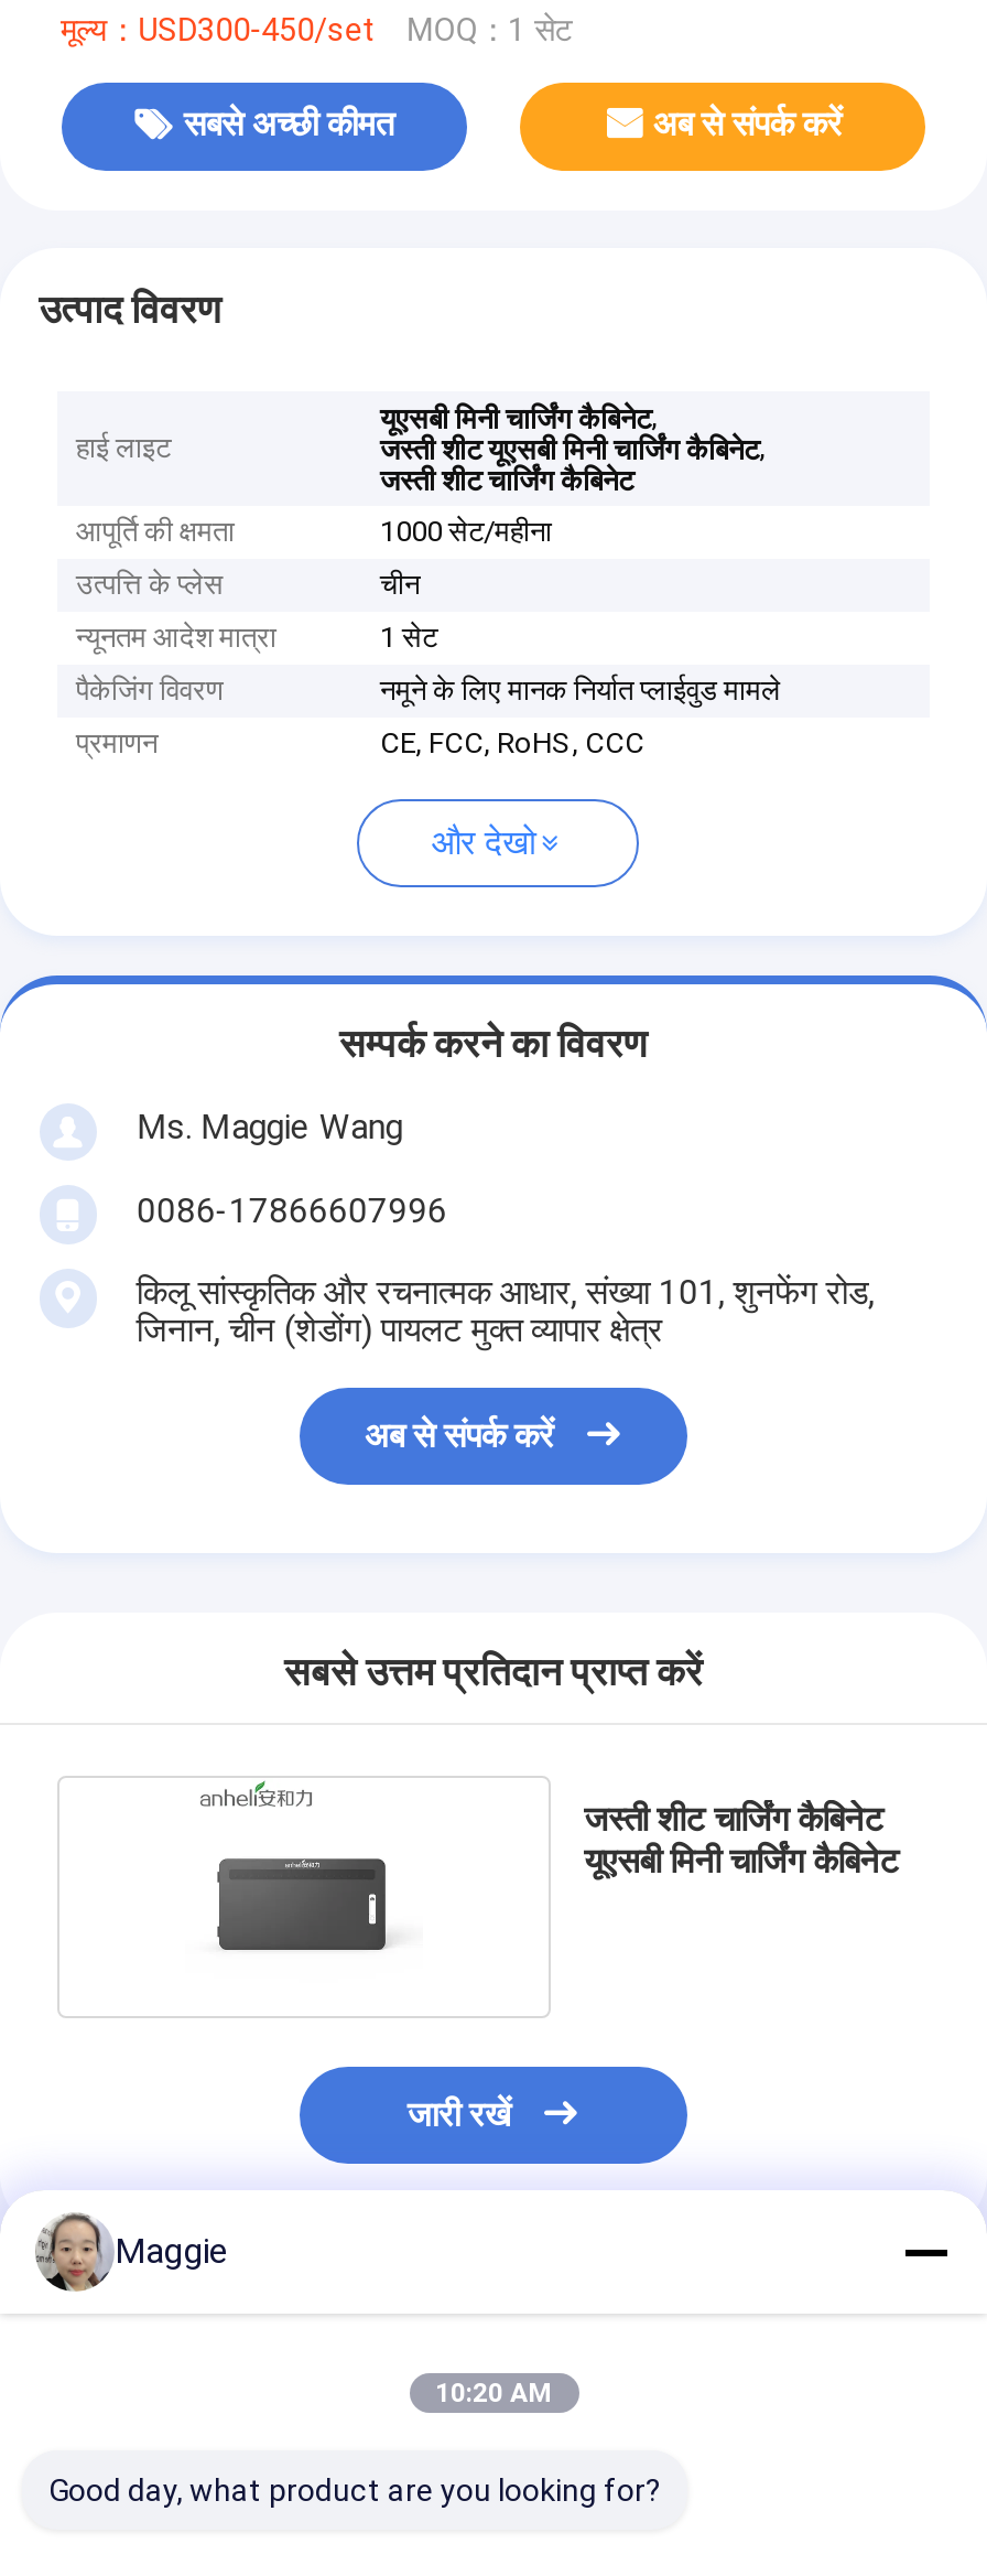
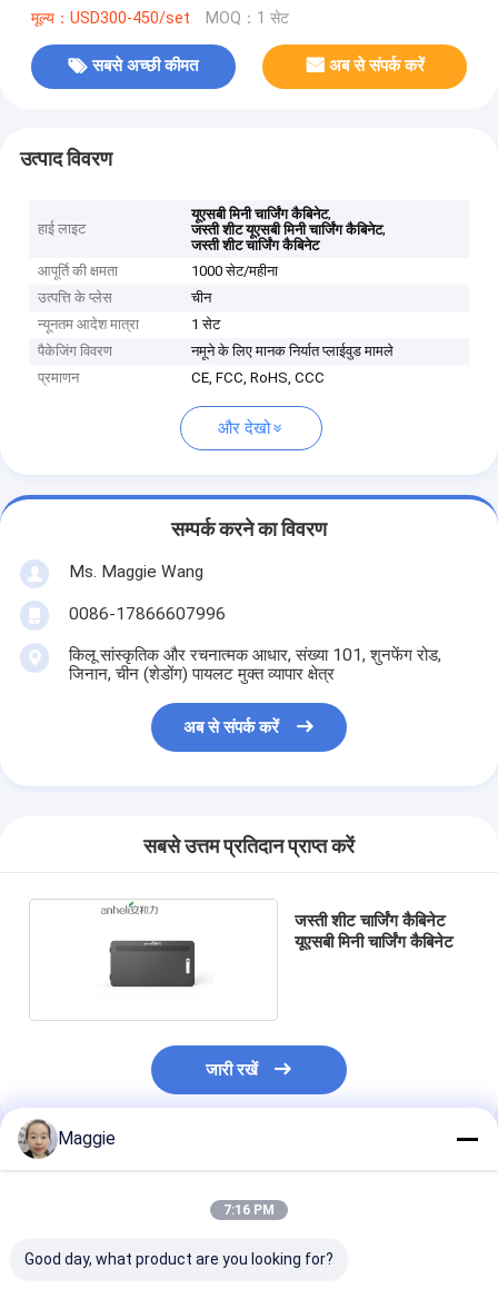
- 10:20 AM
+ 7:16 PM
